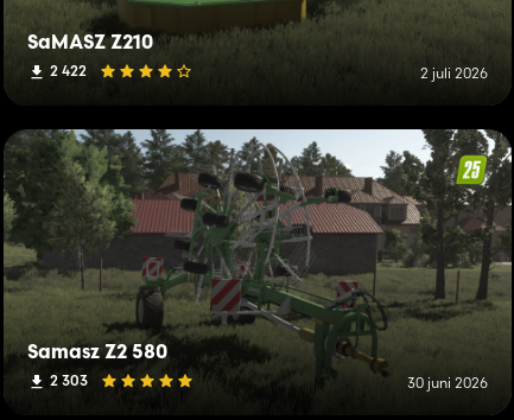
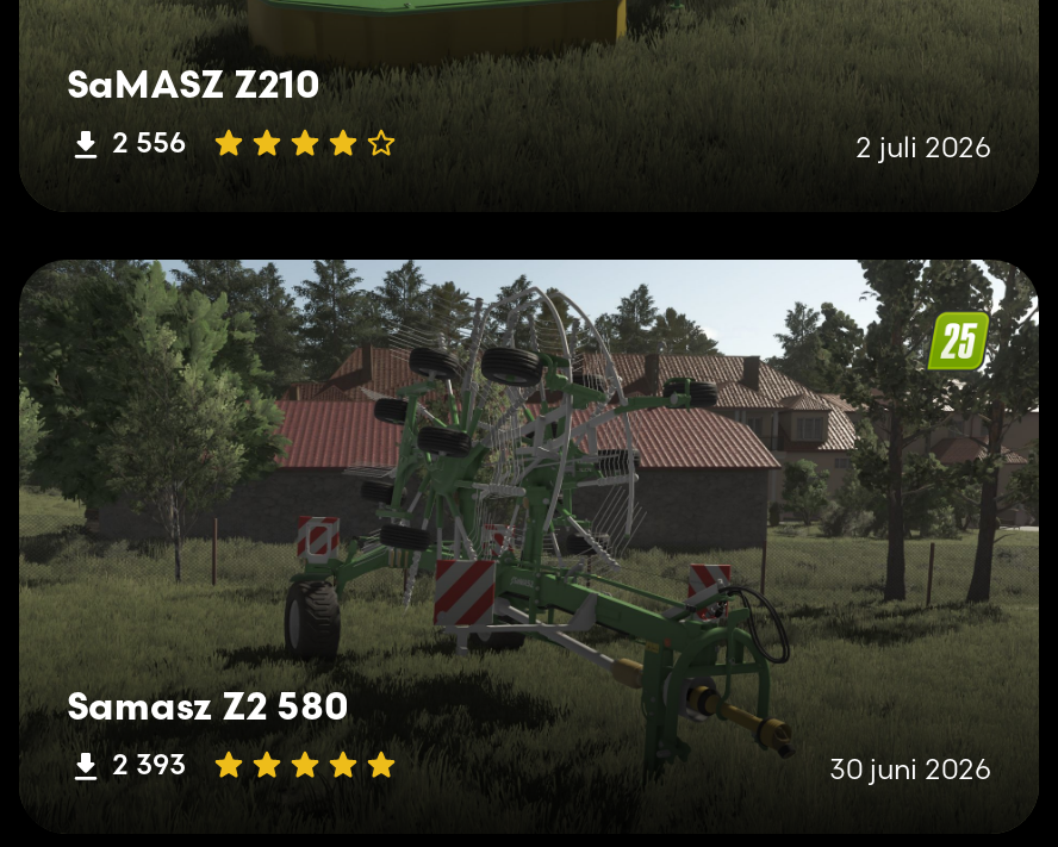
- 2 422
+ 2 556

- 2 303
+ 2 393
